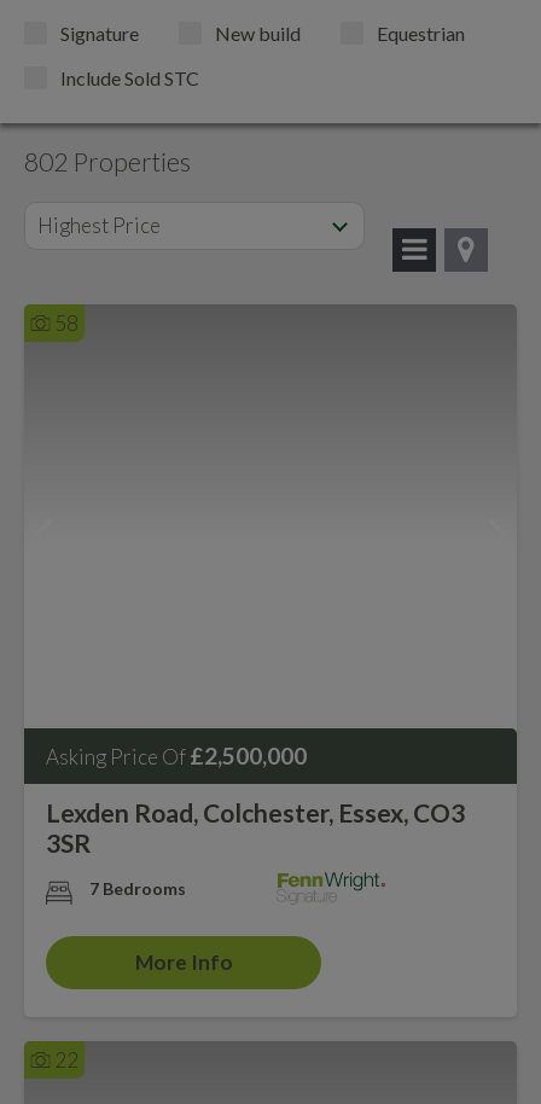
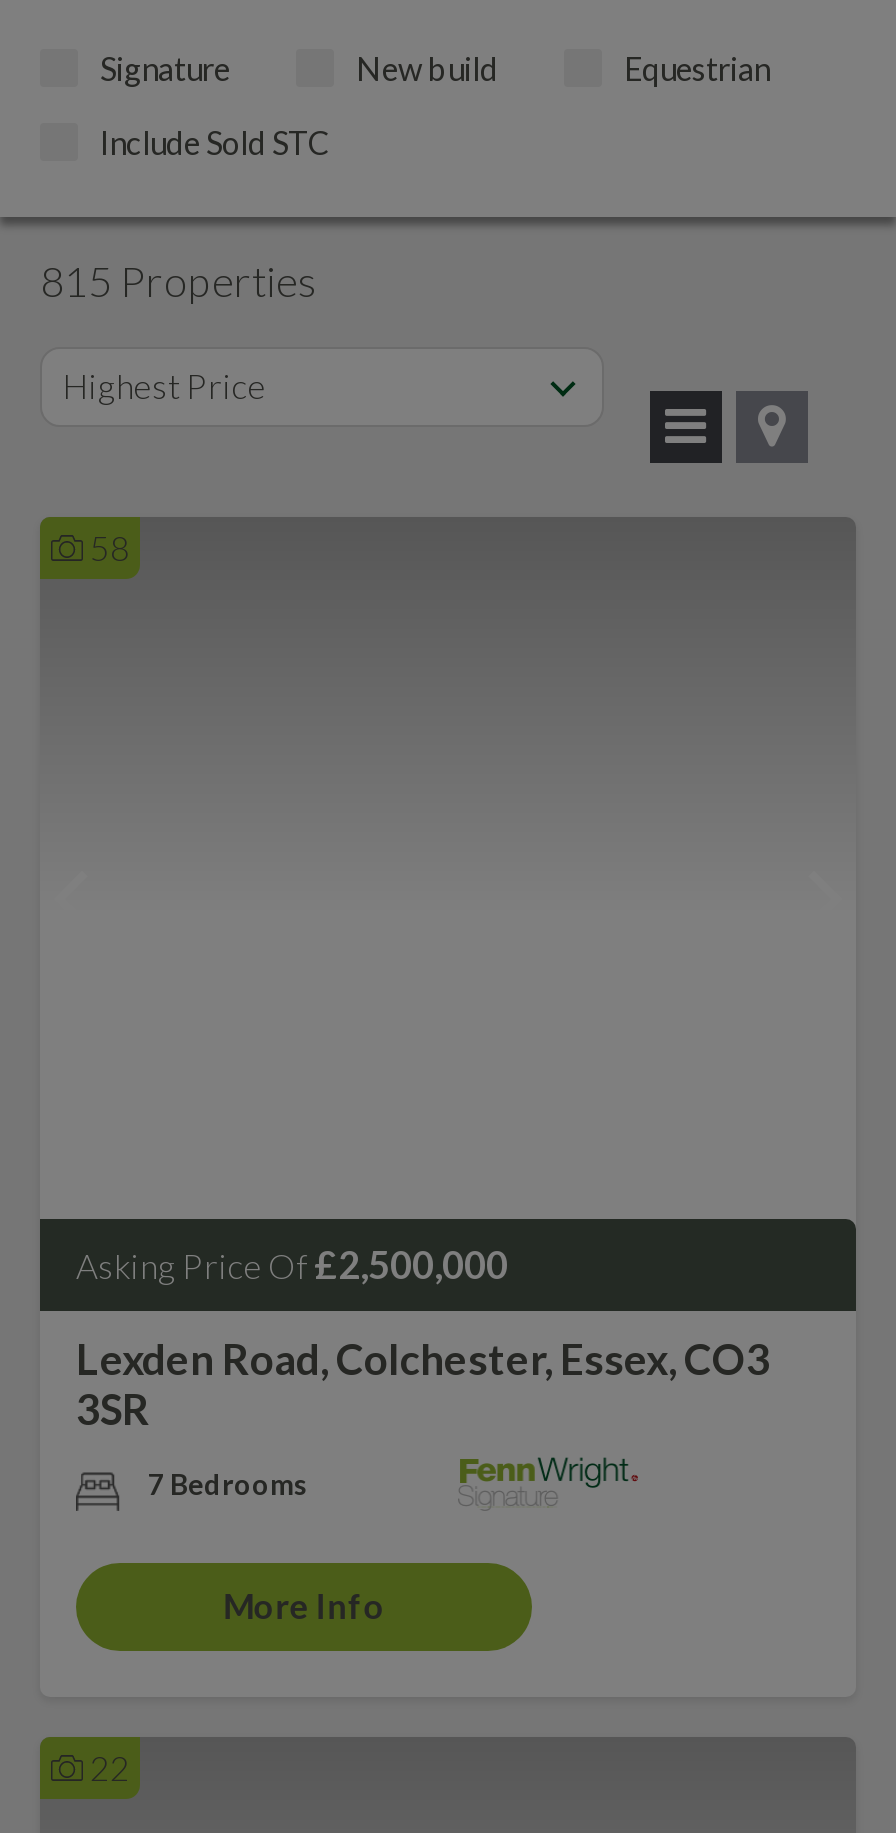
- 802 Properties
+ 815 Properties
